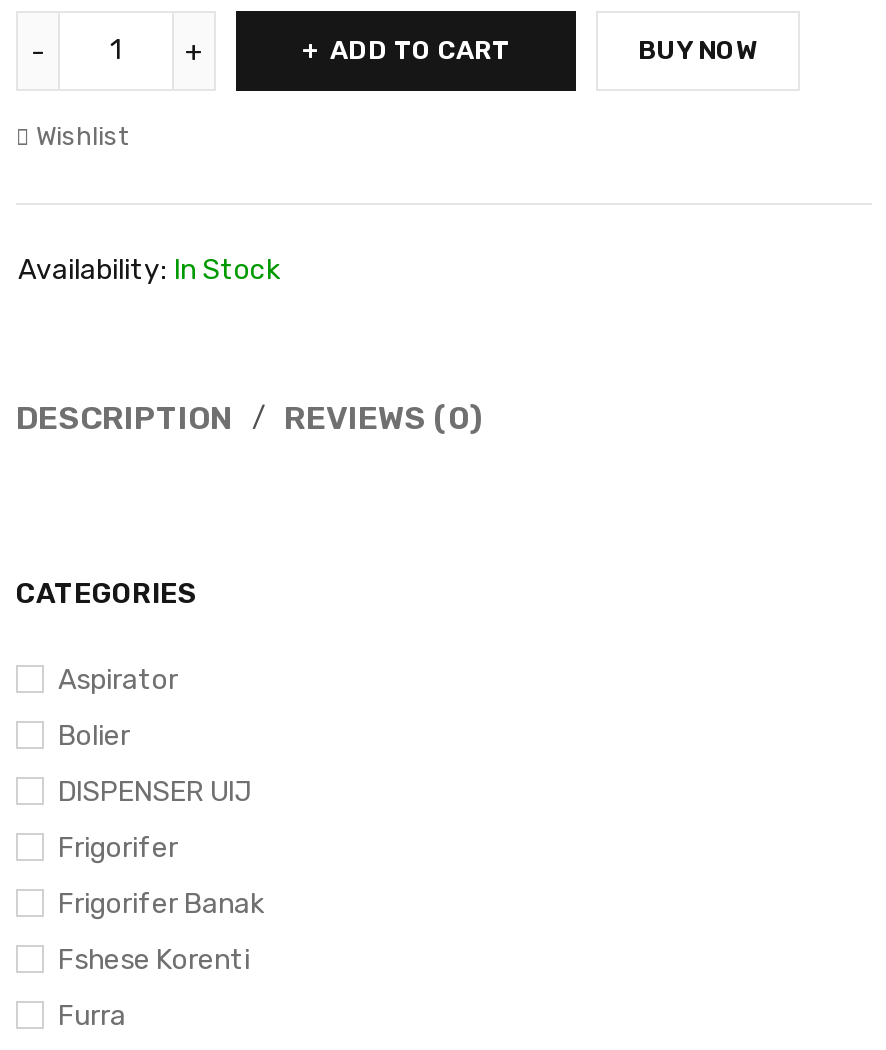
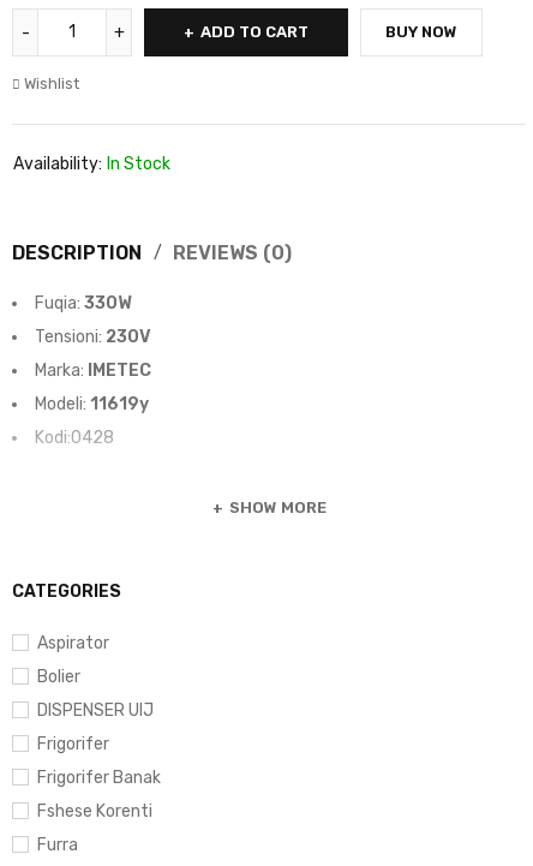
+ Fuqia: 330W
+ Tensioni: 230V
+ Marka: IMETEC
+ Modeli: 11619y
+ Kodi:0428
+ SHOW MORE
